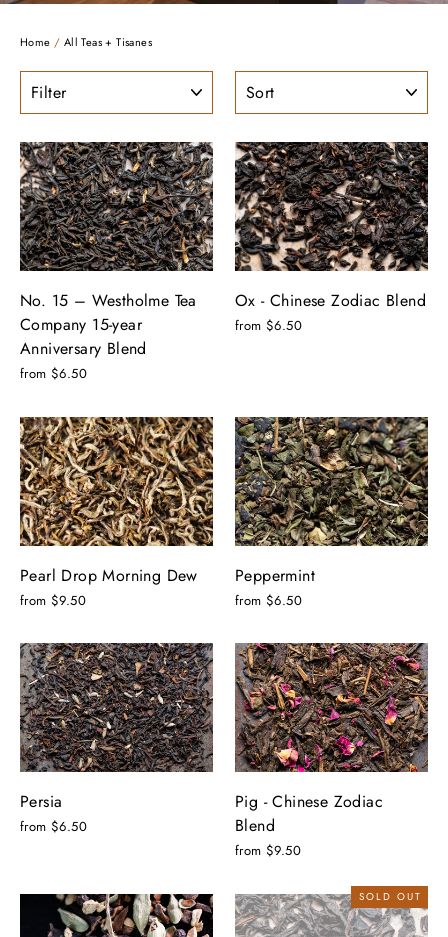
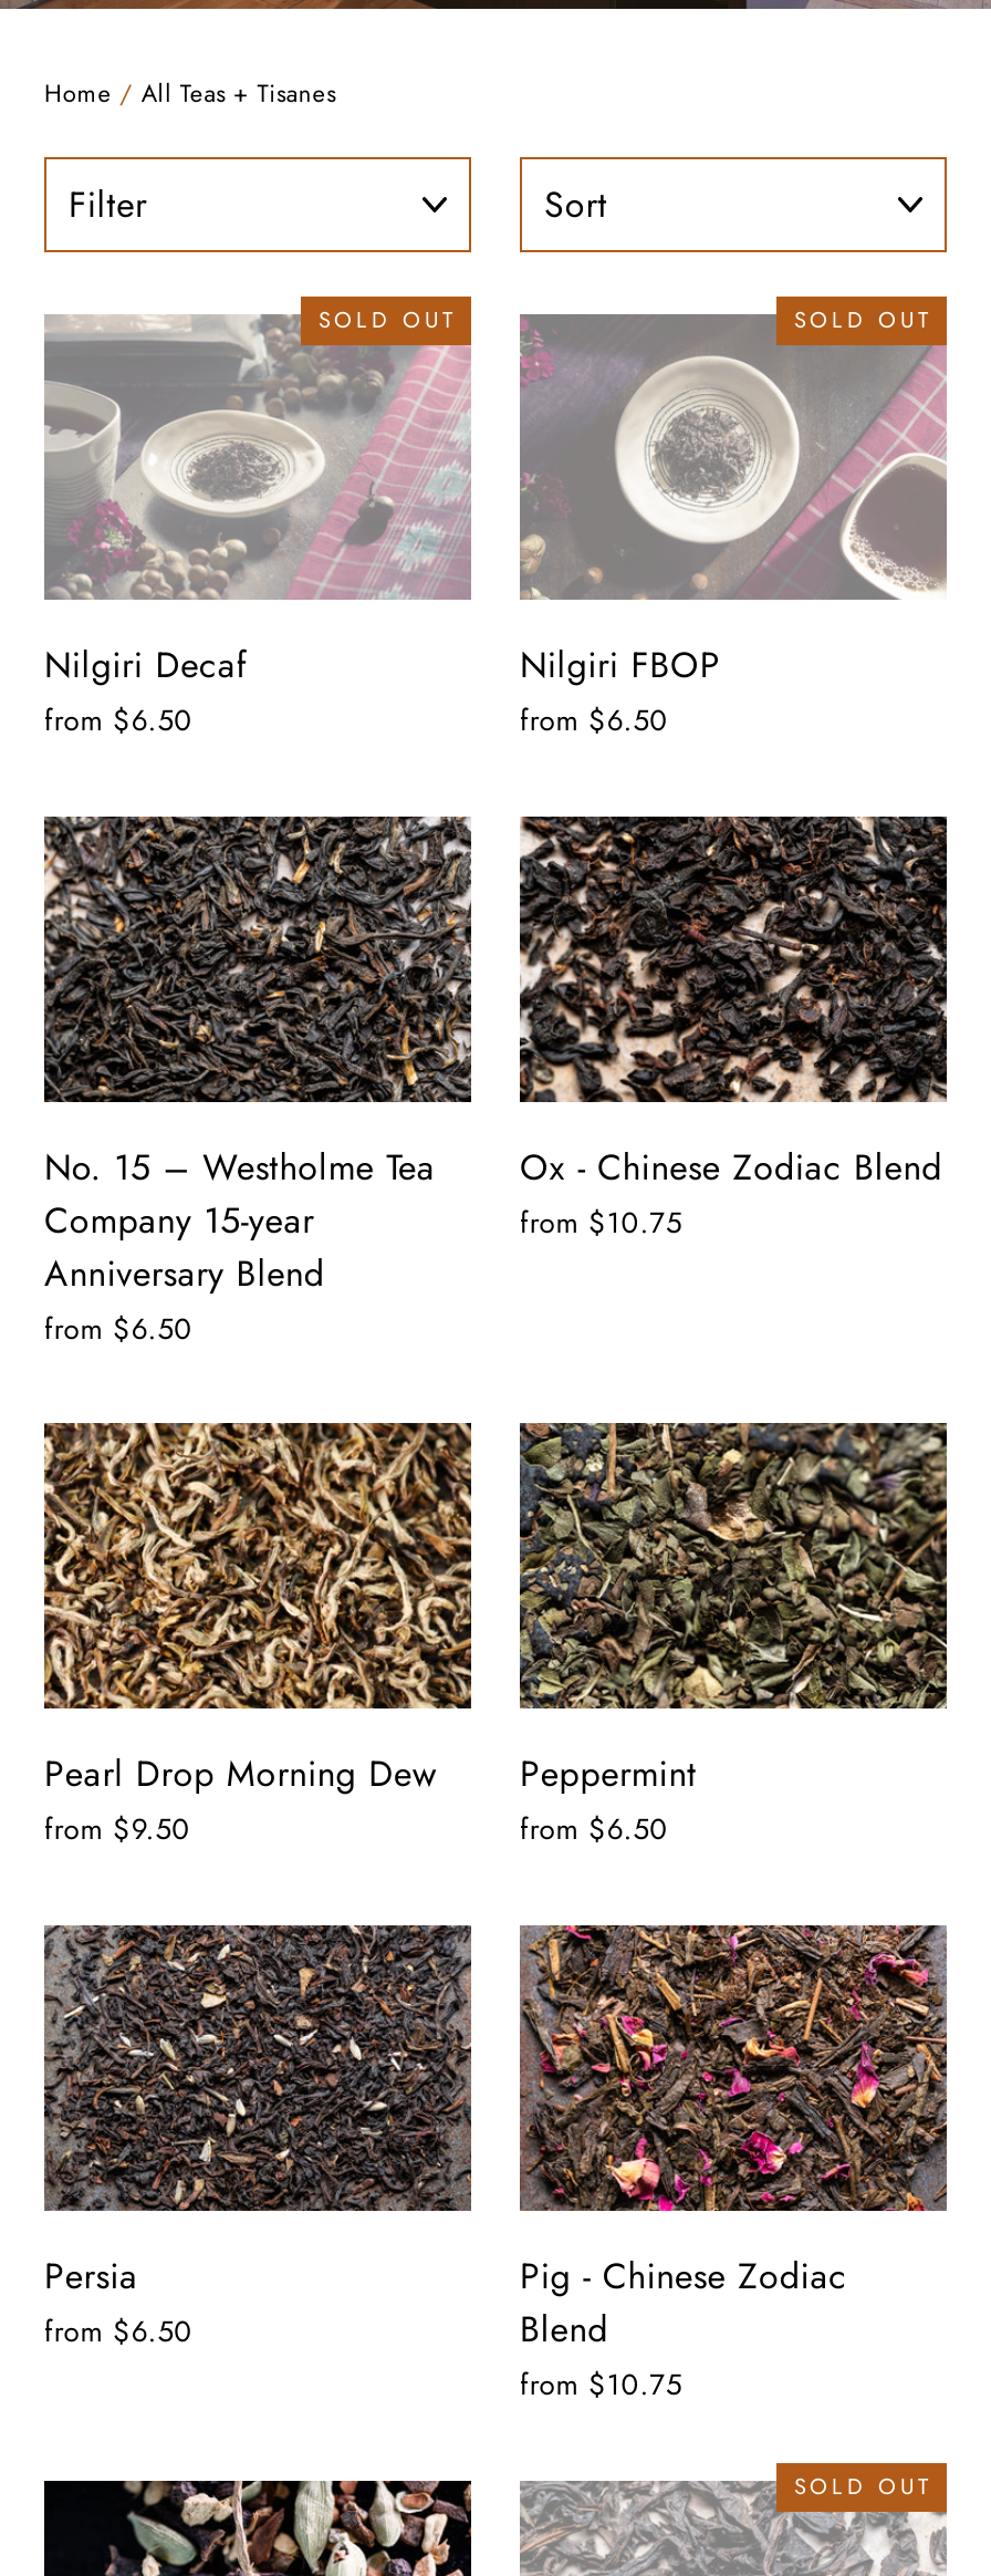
+ [image]
+ SOLD OUT

+ Nilgiri Decaf
+ from $6.50

+ [image]
+ SOLD OUT

+ Nilgiri FBOP
+ from $6.50

- from $6.50
+ from $10.75

- from $9.50
+ from $10.75
